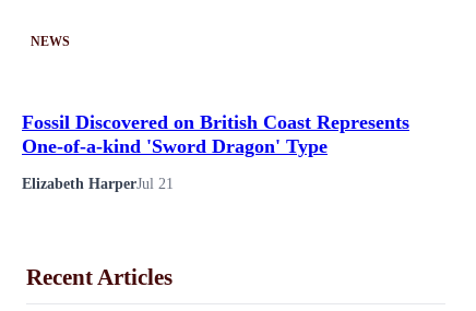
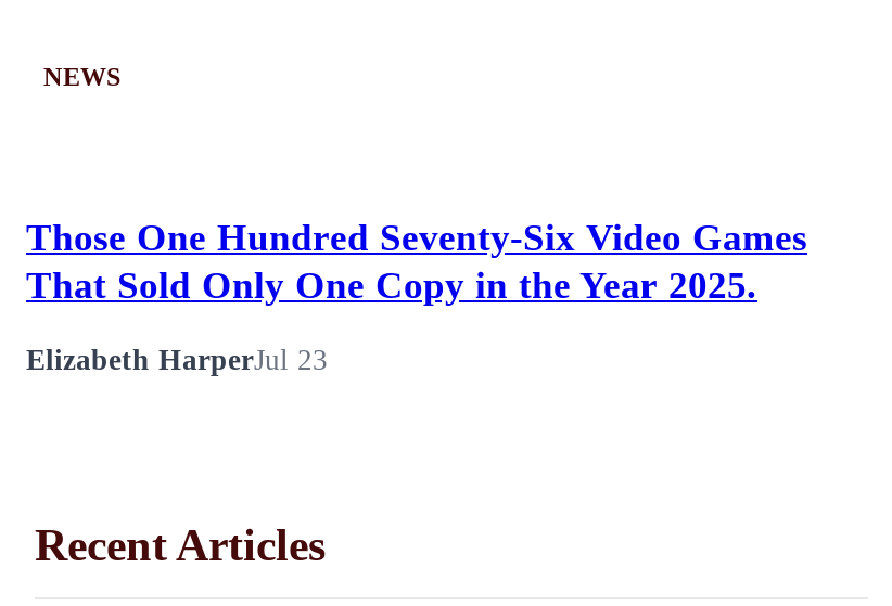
- Fossil Discovered on British Coast Represents
- One-of-a-kind 'Sword Dragon' Type
+ Those One Hundred Seventy-Six Video Games
+ That Sold Only One Copy in the Year 2025.

- Elizabeth HarperJul 21
+ Elizabeth HarperJul 23
